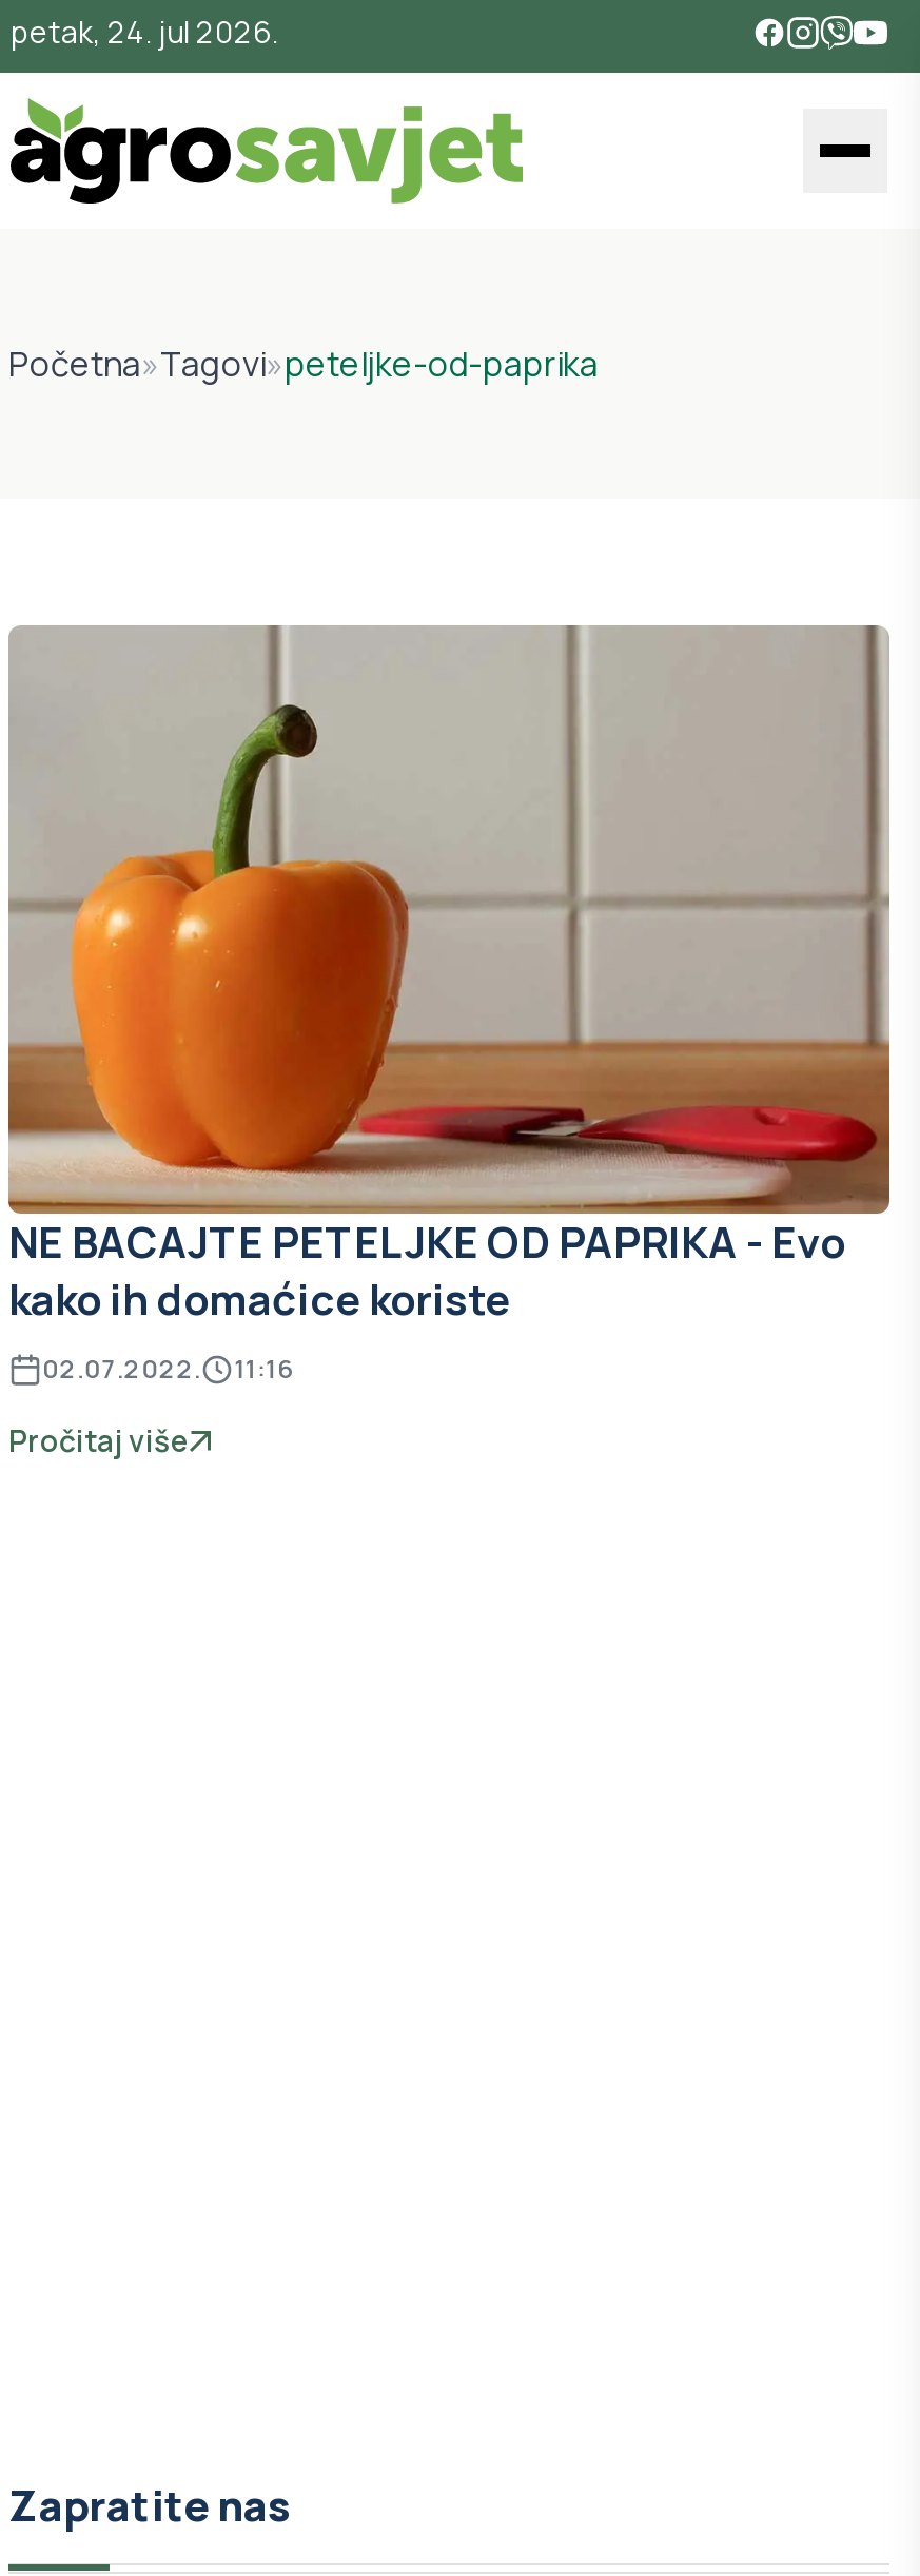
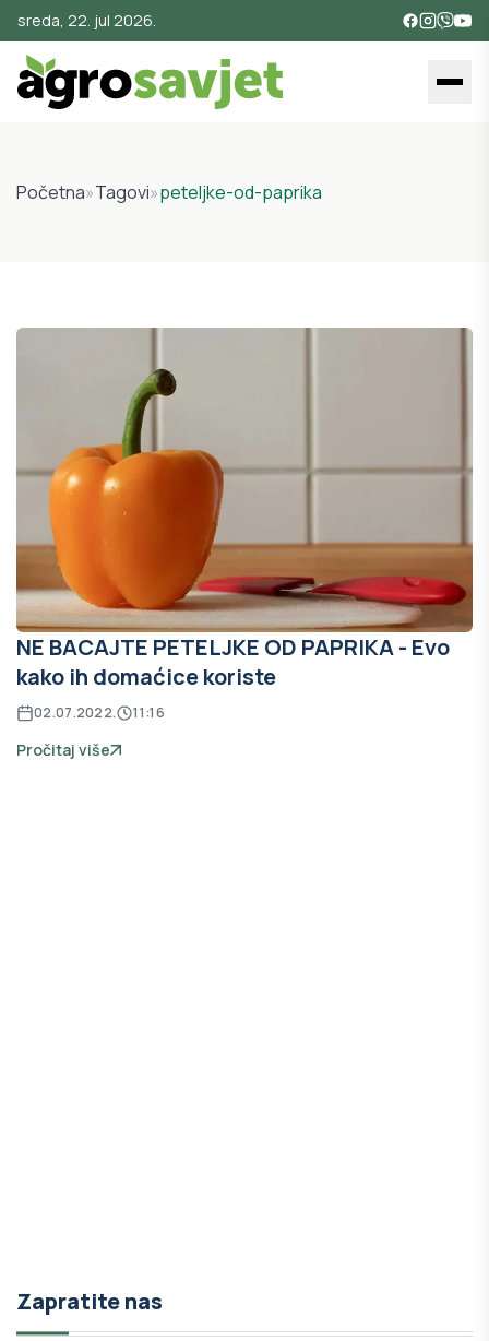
- petak, 24. jul 2026.
+ sreda, 22. jul 2026.
